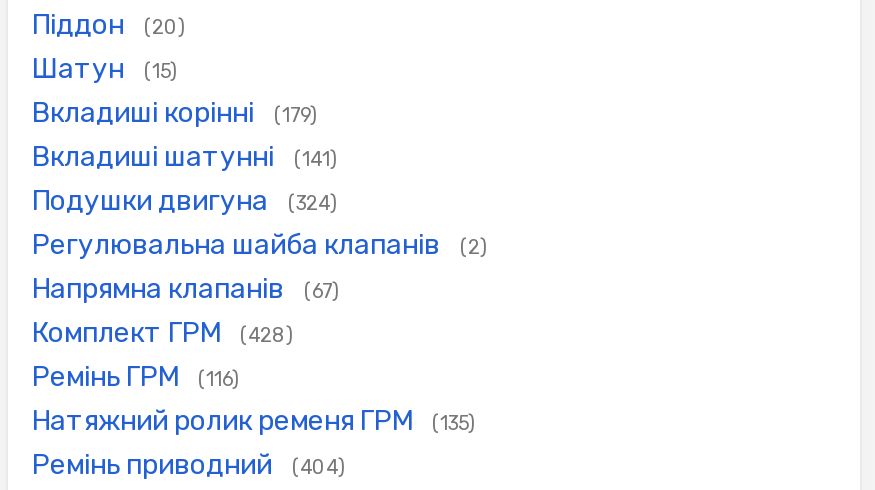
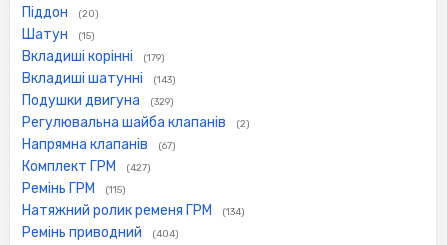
- Вкладиші шатунні (141)
+ Вкладиші шатунні (143)

- Подушки двигуна (324)
+ Подушки двигуна (329)

- Комплект ГРМ (428)
+ Комплект ГРМ (427)

- Ремінь ГРМ (116)
+ Ремінь ГРМ (115)

- Натяжний ролик ременя ГРМ (135)
+ Натяжний ролик ременя ГРМ (134)
